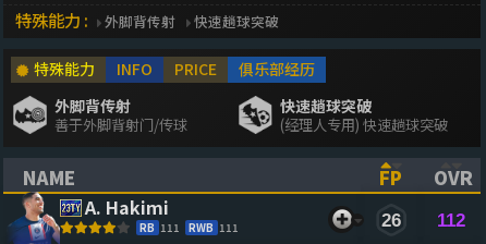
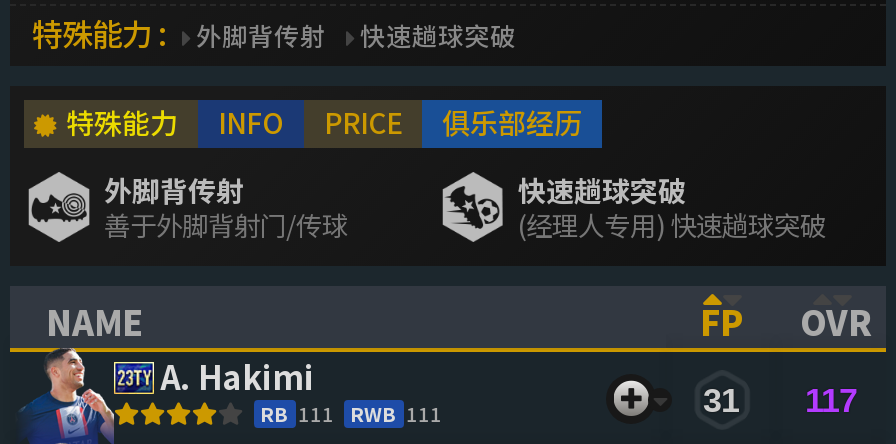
- 26
+ 31

- 112
+ 117
